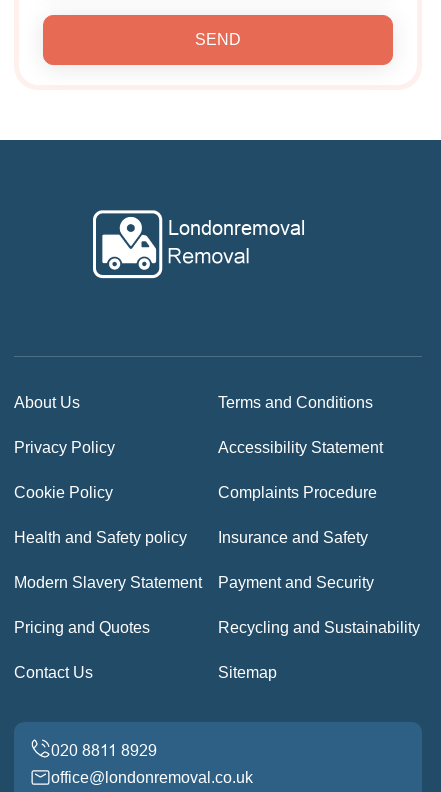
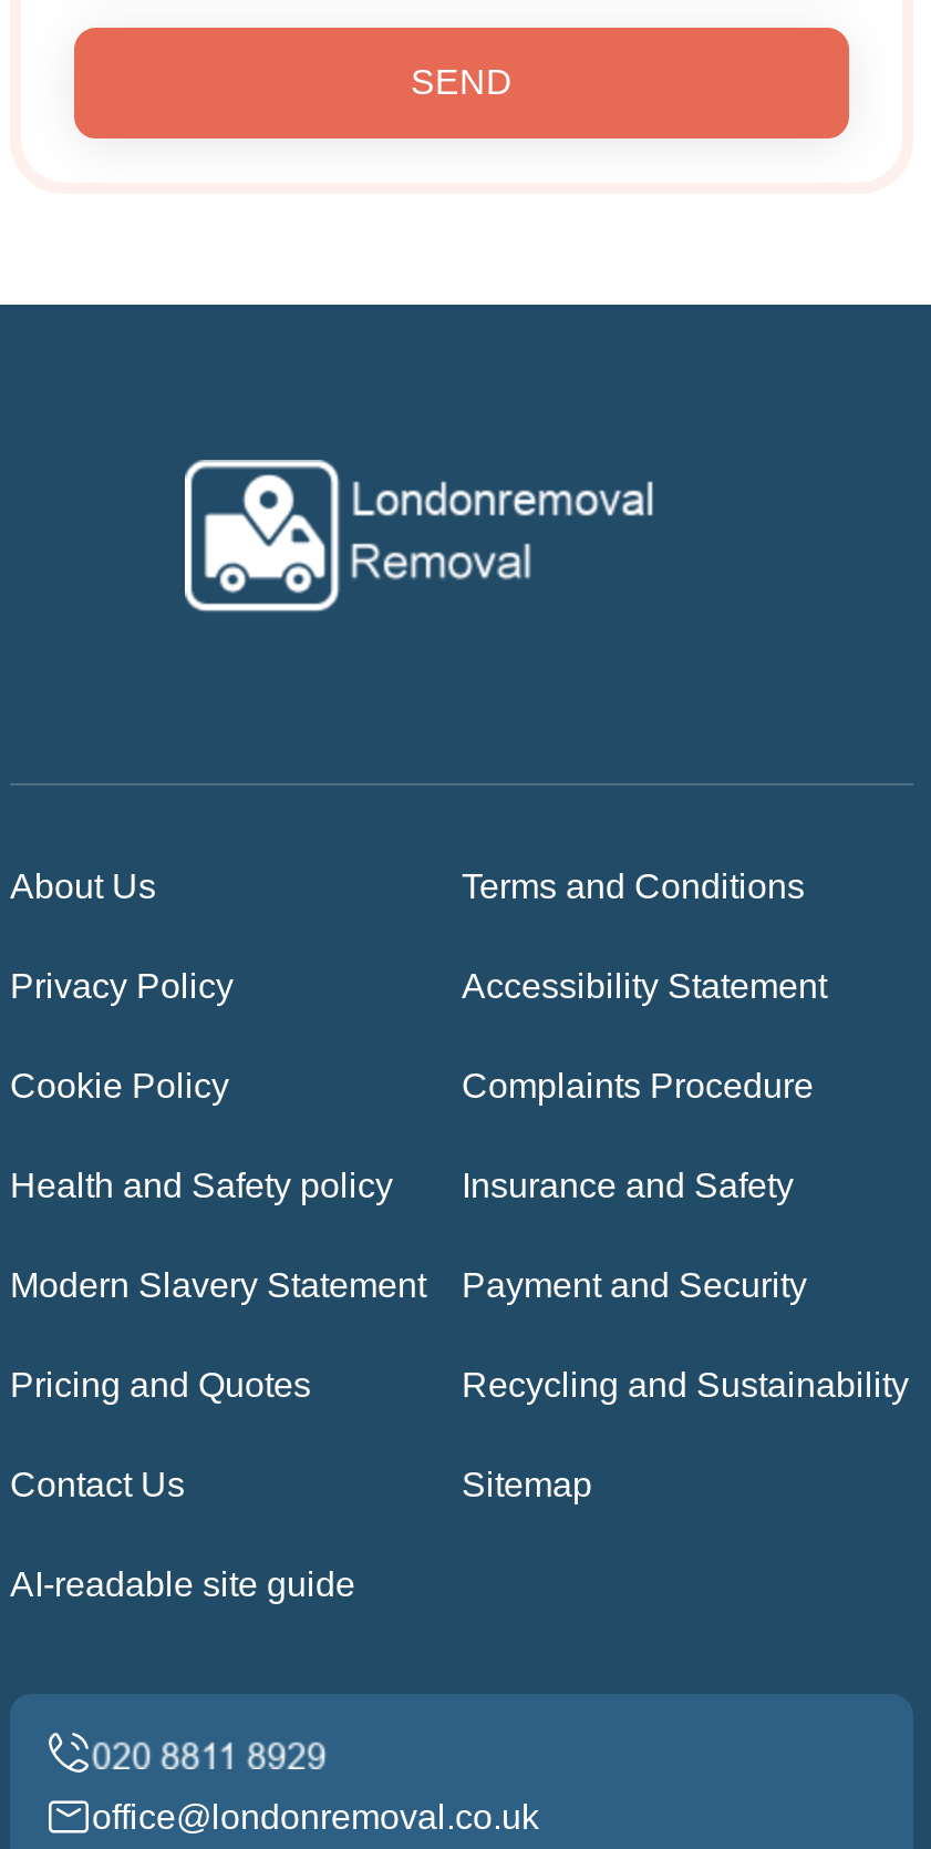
+ AI-readable site guide
